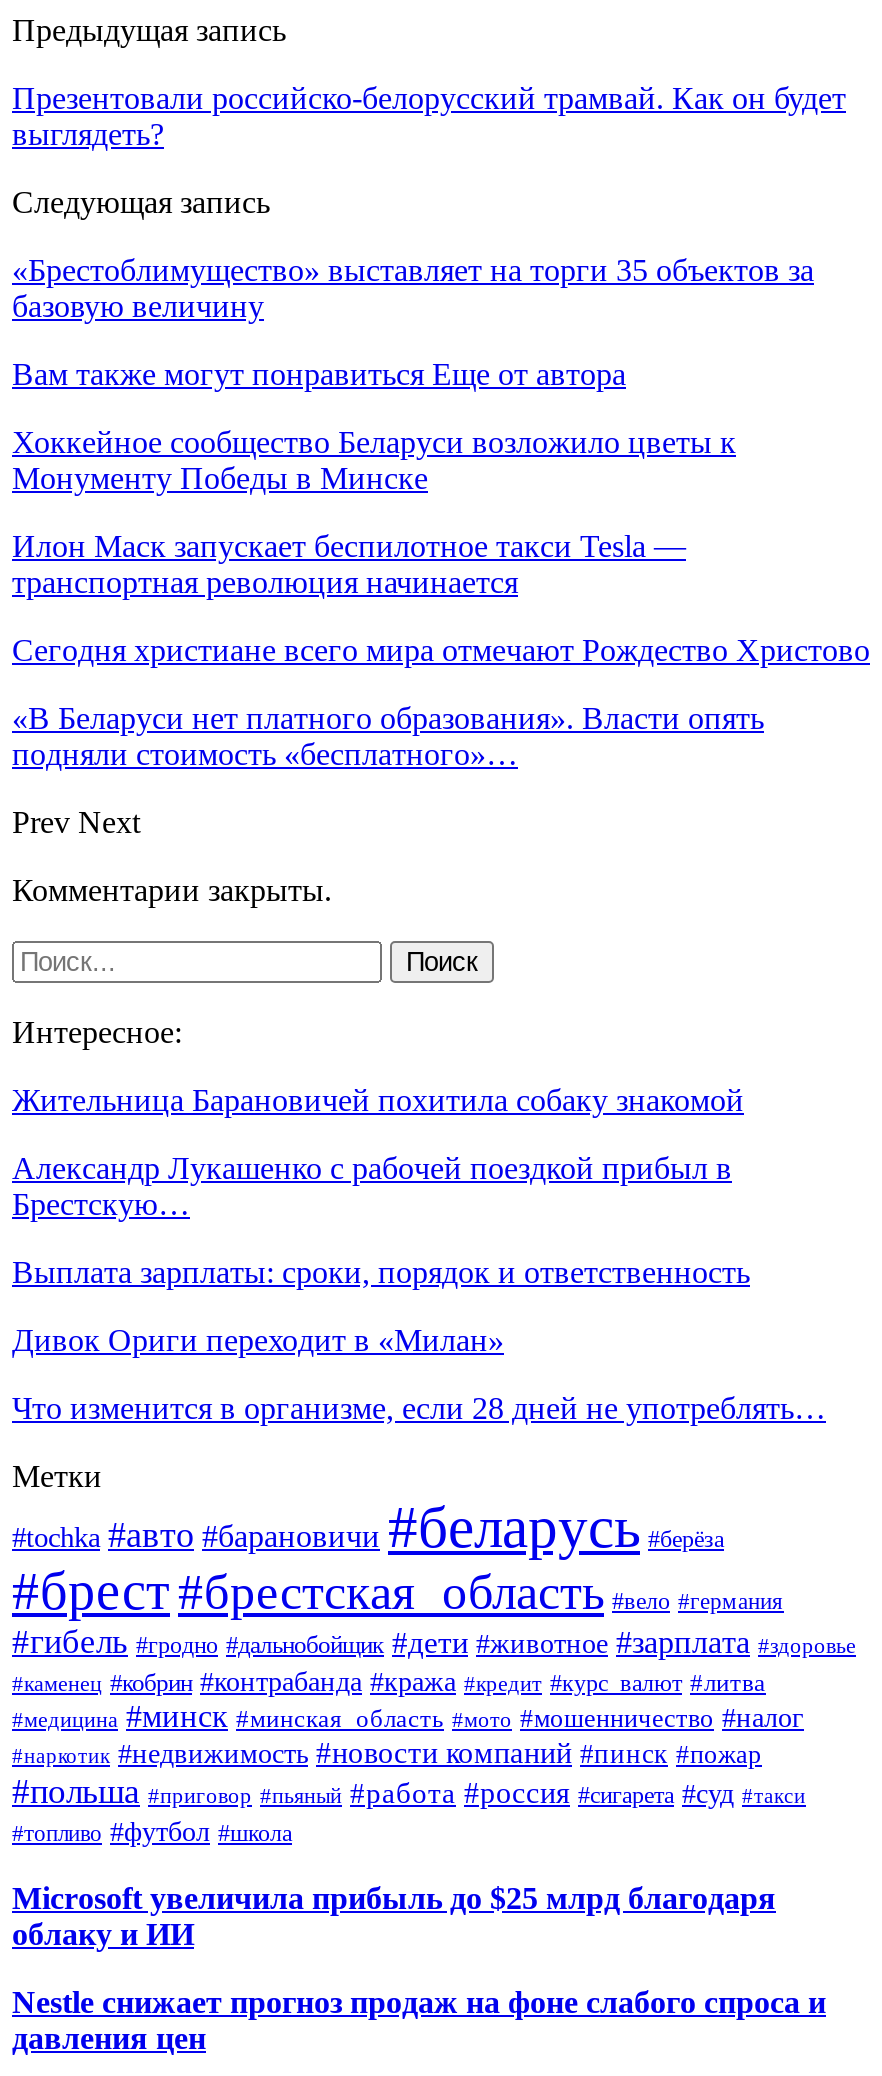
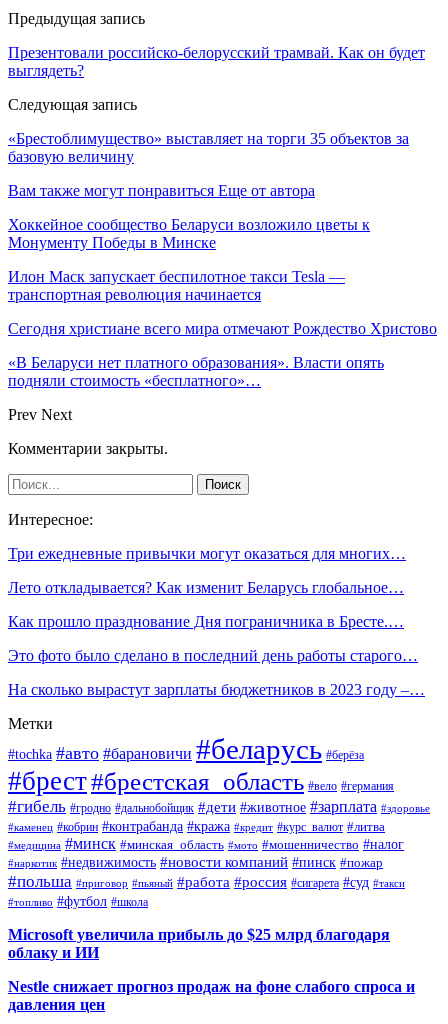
- Жительница Барановичей похитила собаку знакомой
+ Три ежедневные привычки могут оказаться для многих…

- Александр Лукашенко с рабочей поездкой прибыл в
- Брестскую…
+ Лето откладывается? Как изменит Беларусь глобальное…

- Выплата зарплаты: сроки, порядок и ответственность
+ Как прошло празднование Дня пограничника в Бресте.…

- Дивок Ориги переходит в «Милан»
+ Это фото было сделано в последний день работы старого…

- Что изменится в организме, если 28 дней не употреблять…
+ На сколько вырастут зарплаты бюджетников в 2023 году –…
